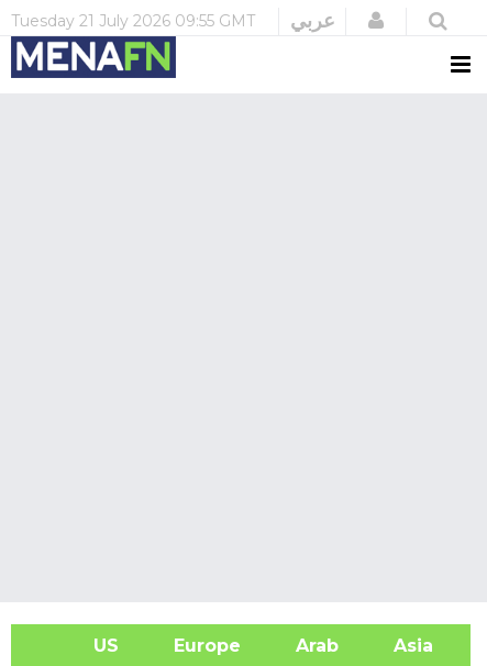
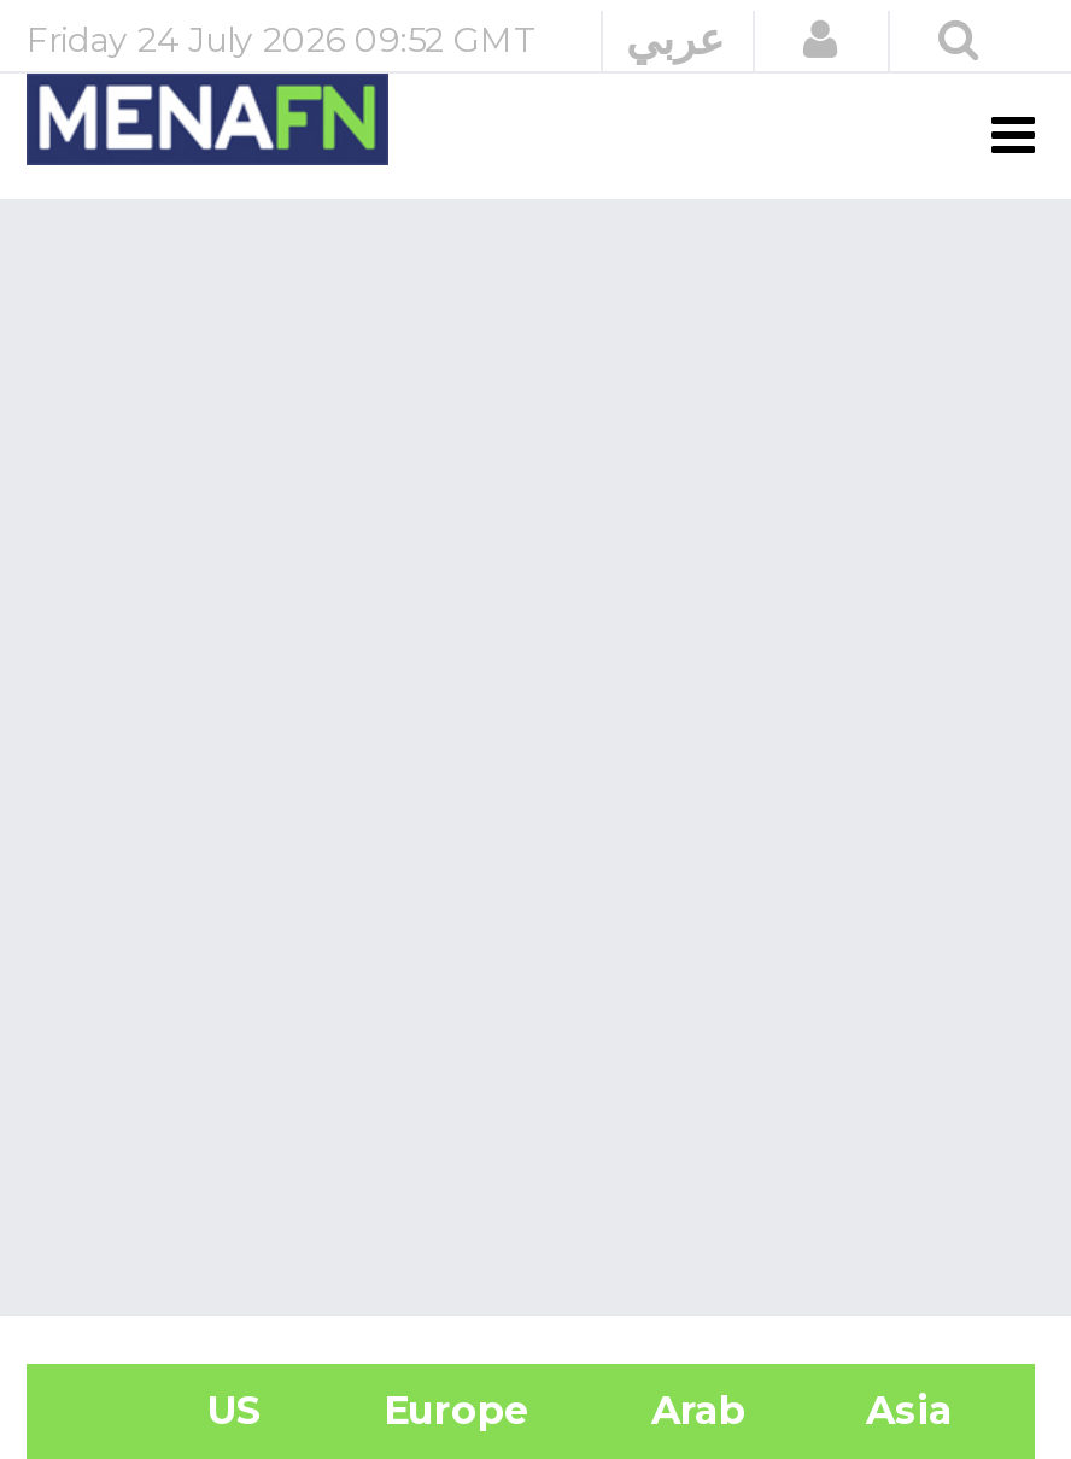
- Tuesday 21 July 2026 09:55 GMT
+ Friday 24 July 2026 09:52 GMT
